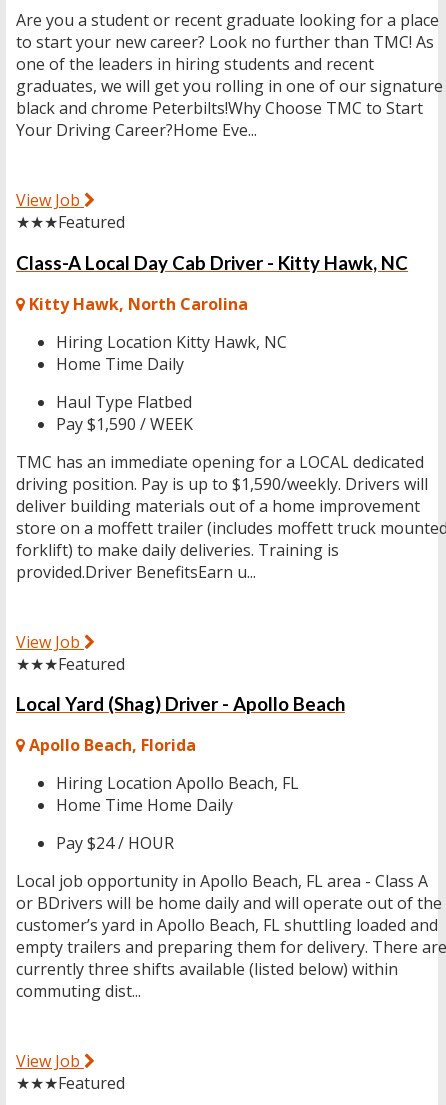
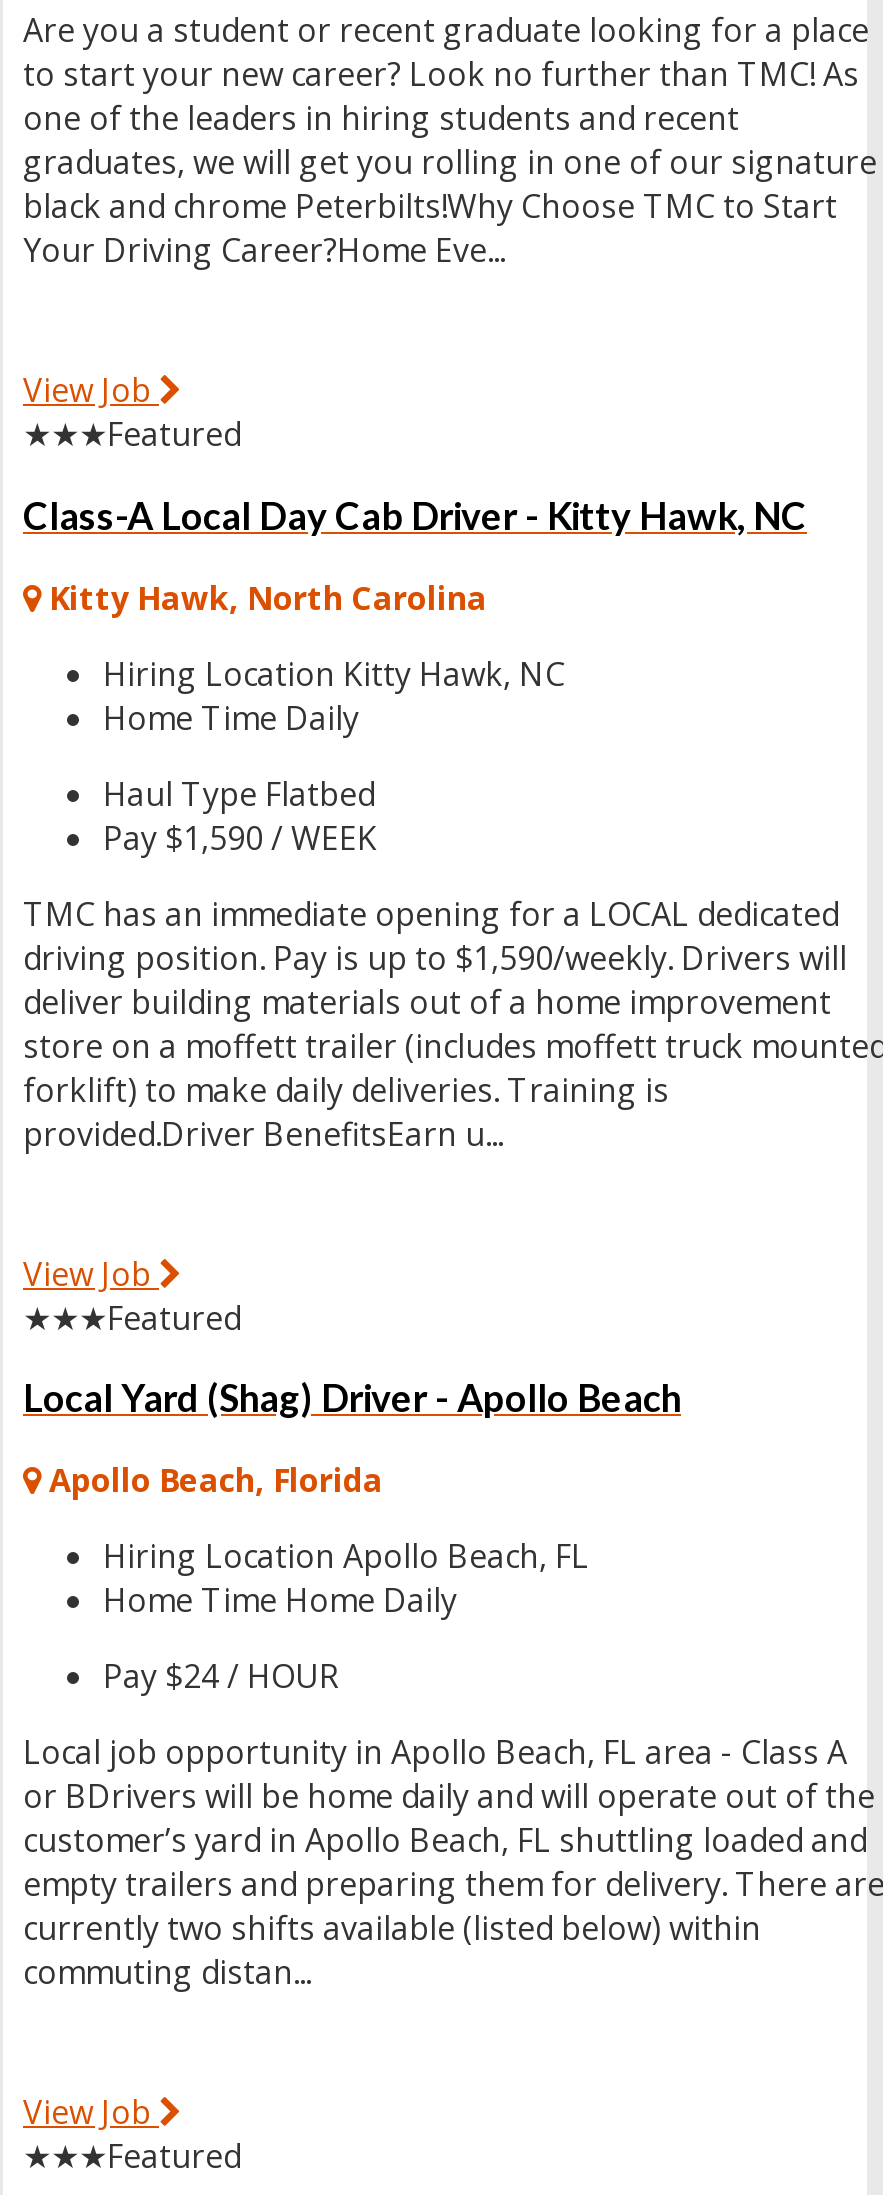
- currently three shifts available (listed below) within
+ currently two shifts available (listed below) within

- commuting dist...
+ commuting distan...
